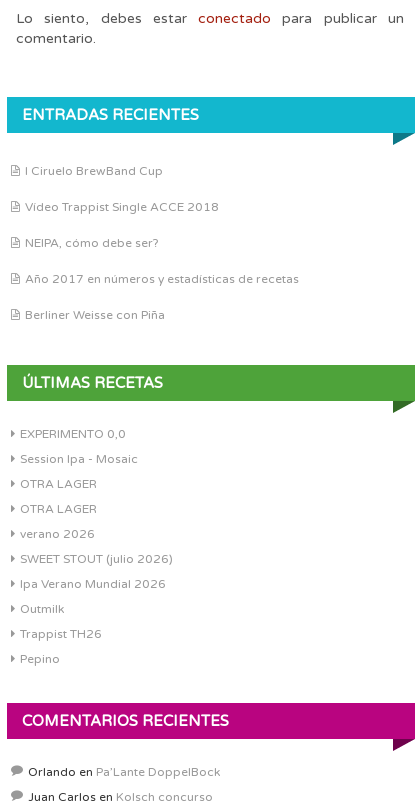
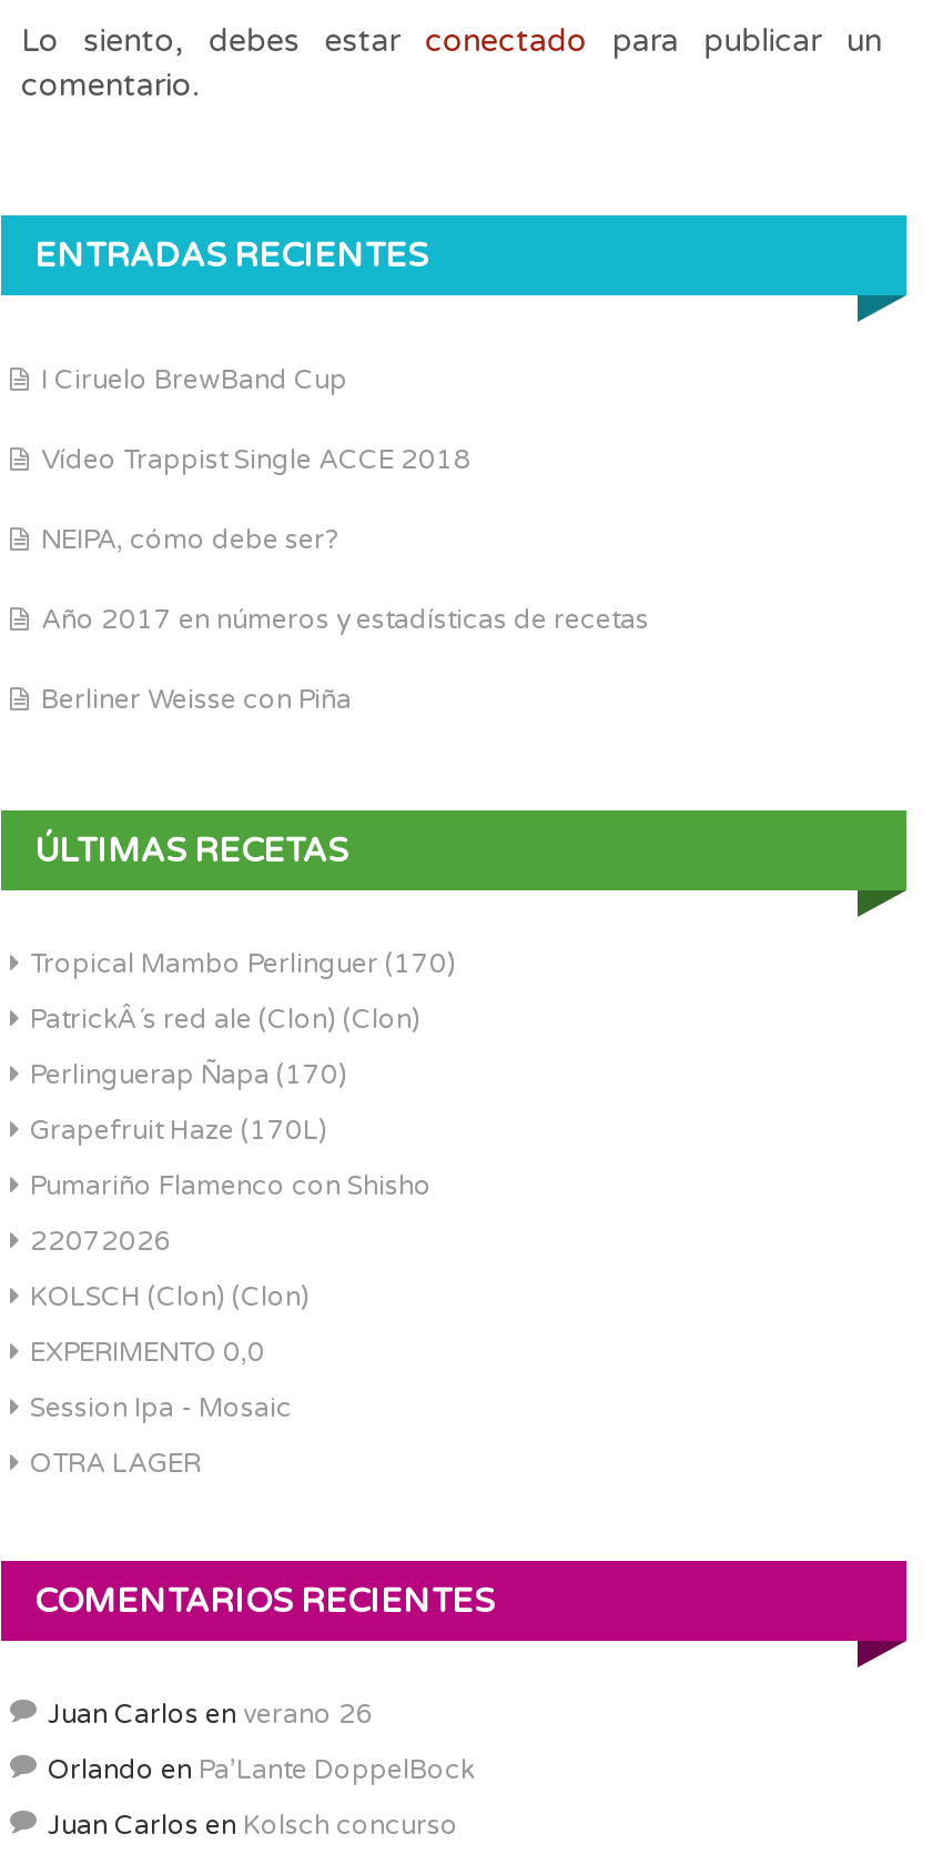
+ Tropical Mambo Perlinguer (170)
+ PatrickÂ´s red ale (Clon) (Clon)
+ Perlinguerap Ñapa (170)
+ Grapefruit Haze (170L)
+ Pumariño Flamenco con Shisho
+ 22072026
+ KOLSCH (Clon) (Clon)

moved down: EXPERIMENTO 0,0 | Session Ipa - Mosaic | OTRA LAGER

- OTRA LAGER
- verano 2026
- SWEET STOUT (julio 2026)
- Ipa Verano Mundial 2026
- Outmilk
- Trappist TH26
- Pepino

+ Juan Carlos en verano 26
